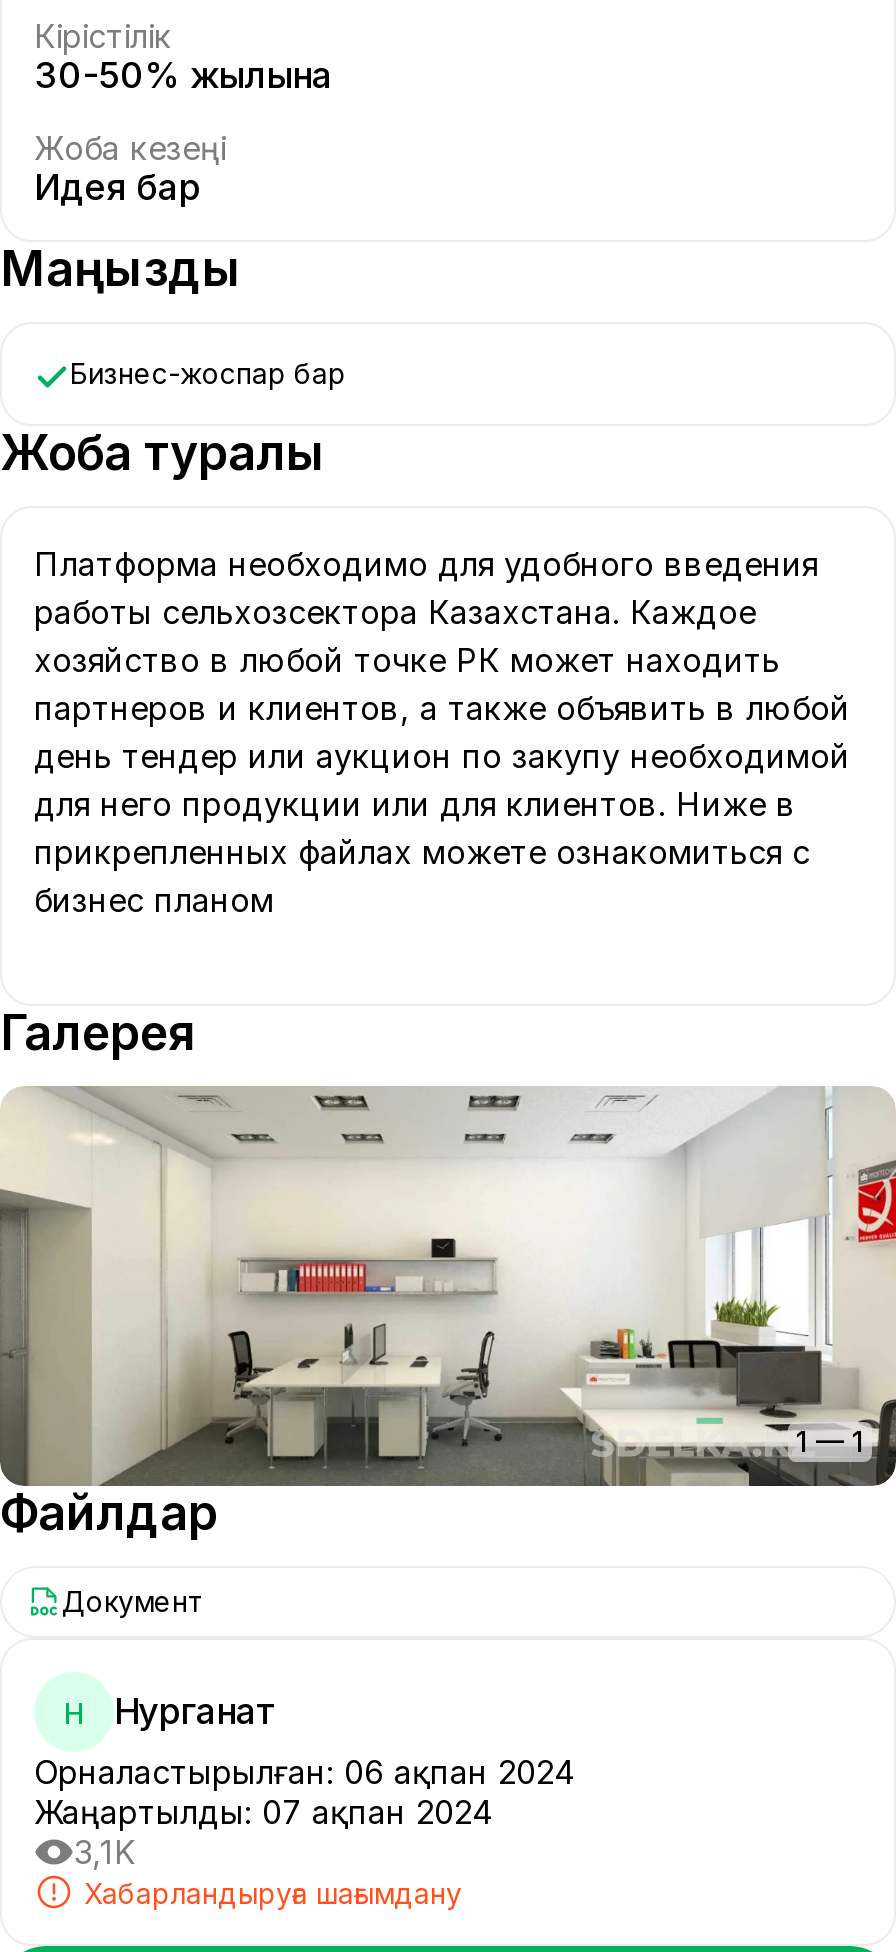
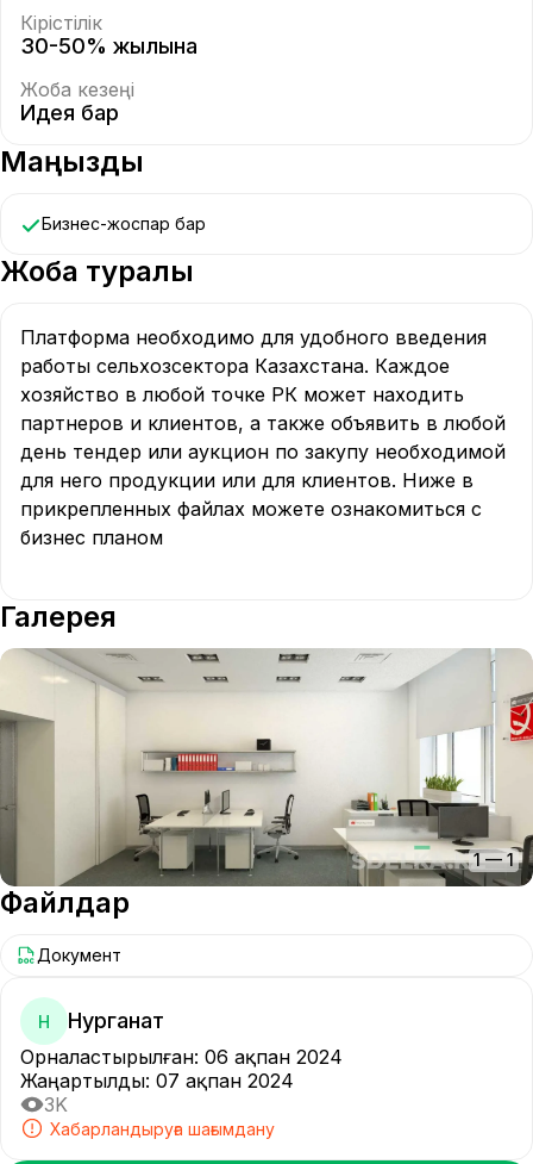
- 3,1K
+ 3K
